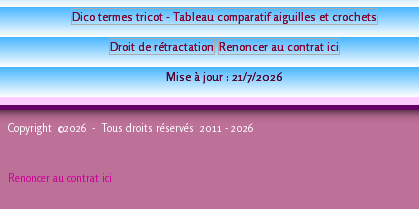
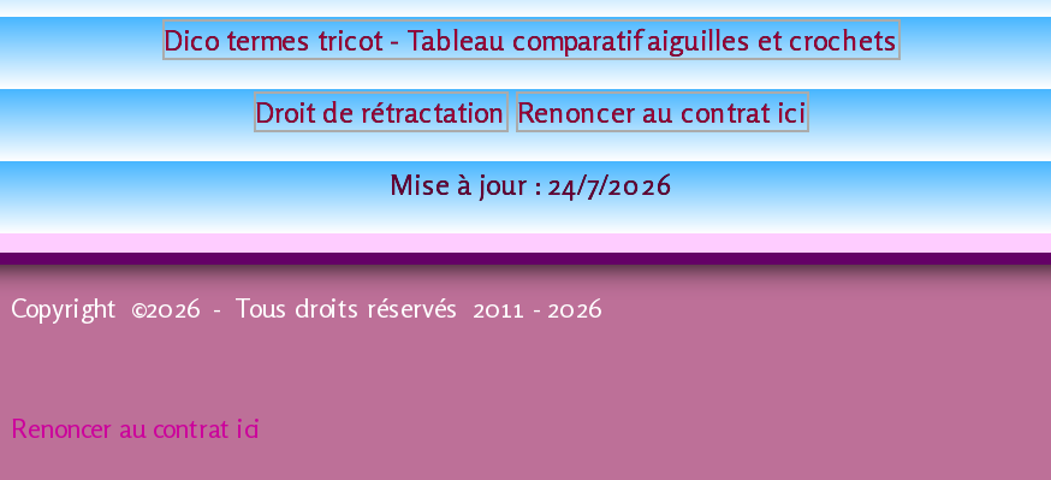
- Mise à jour : 21/7/2026
+ Mise à jour : 24/7/2026
